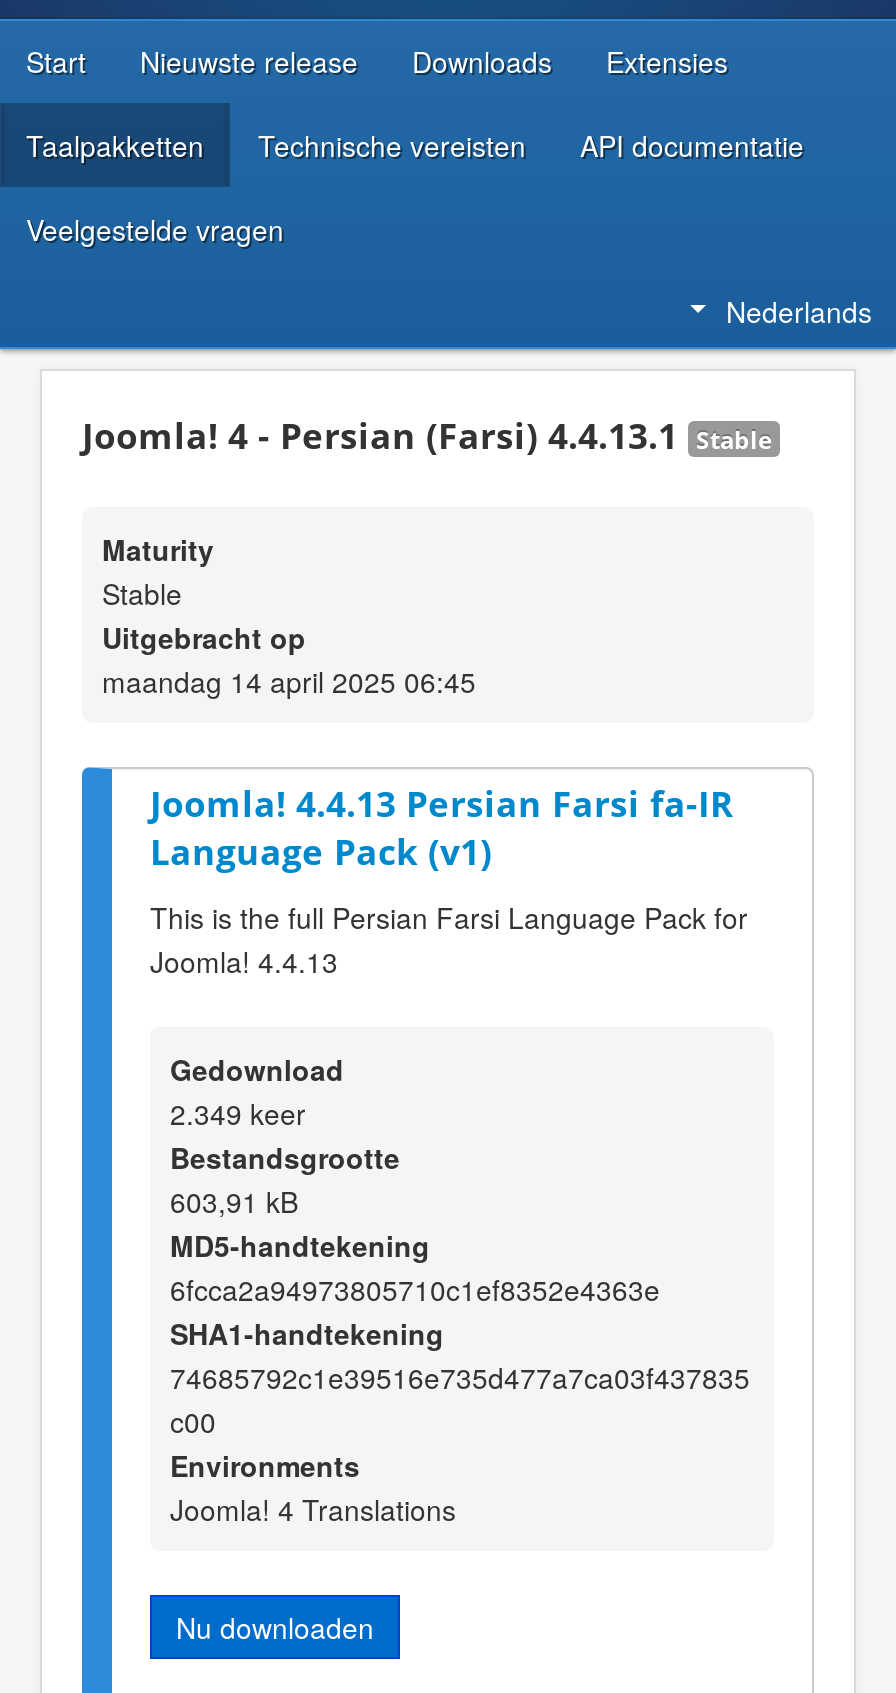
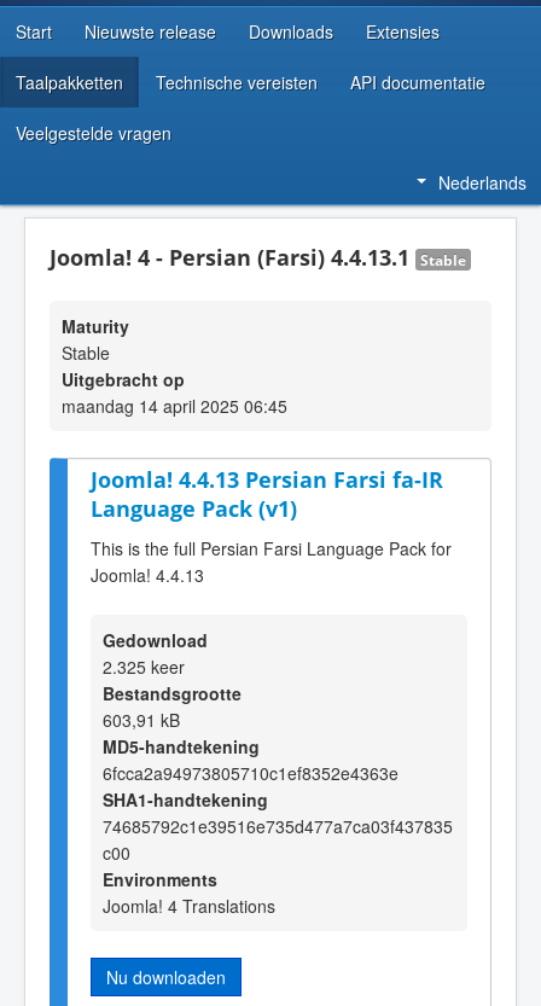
- 2.349 keer
+ 2.325 keer
